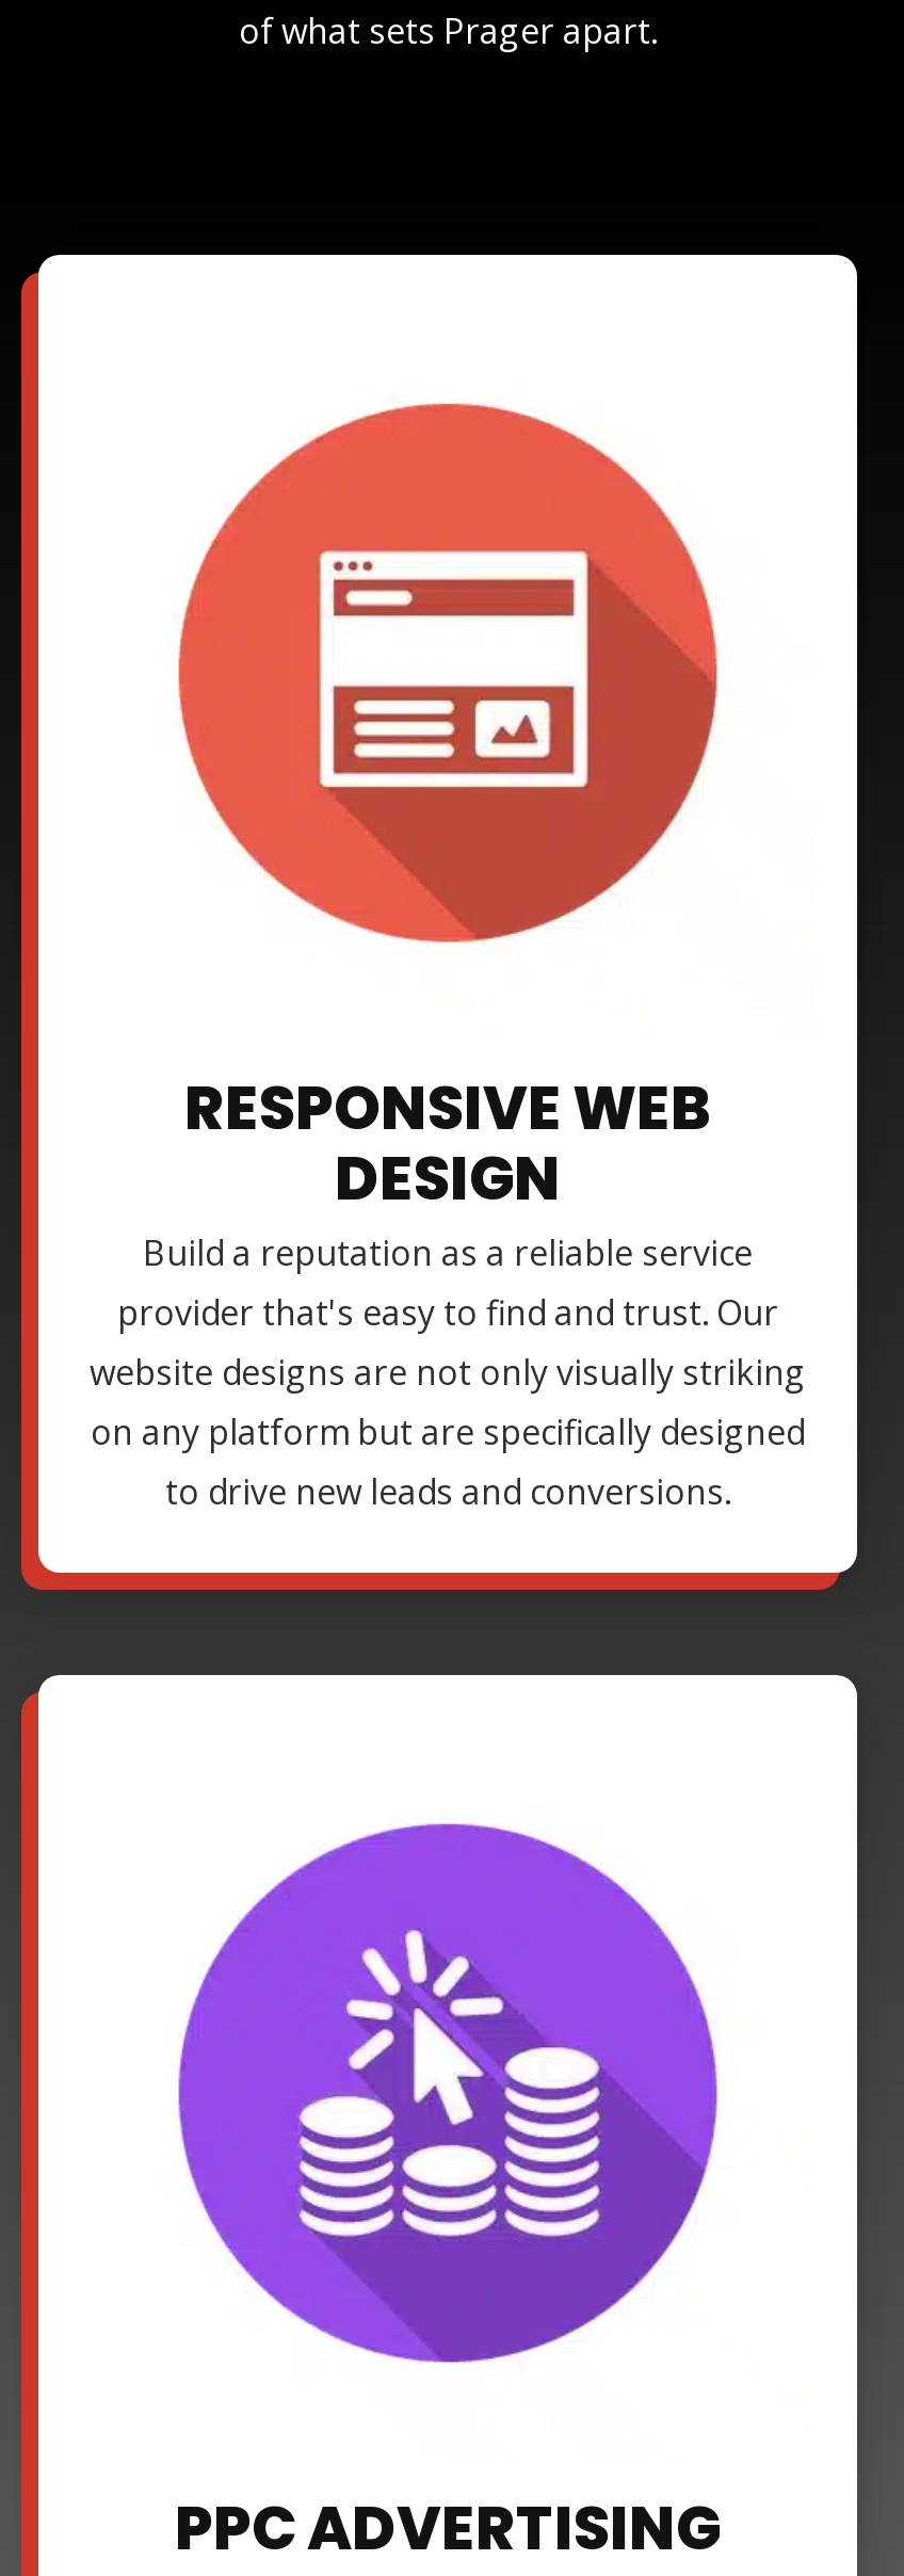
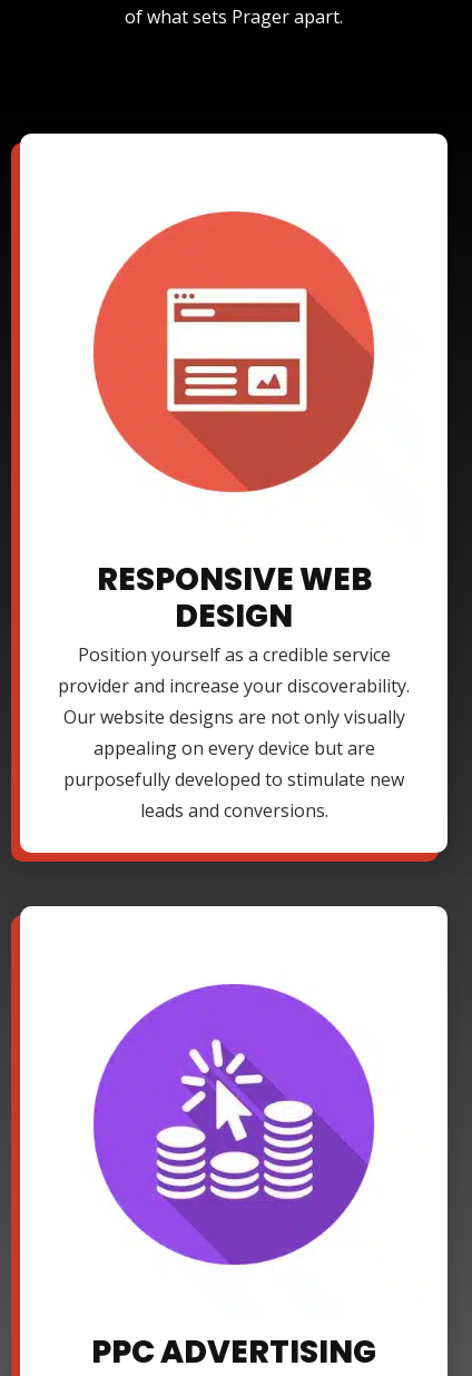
- Build a reputation as a reliable service
- provider that's easy to find and trust. Our
- website designs are not only visually striking
- on any platform but are specifically designed
- to drive new leads and conversions.
+ Position yourself as a credible service
+ provider and increase your discoverability.
+ Our website designs are not only visually
+ appealing on every device but are
+ purposefully developed to stimulate new
+ leads and conversions.
